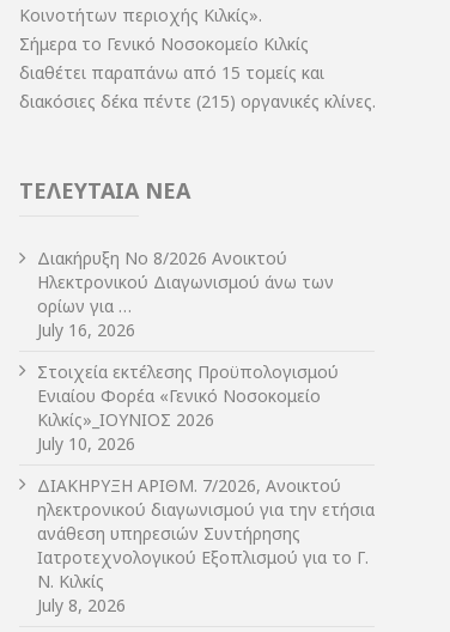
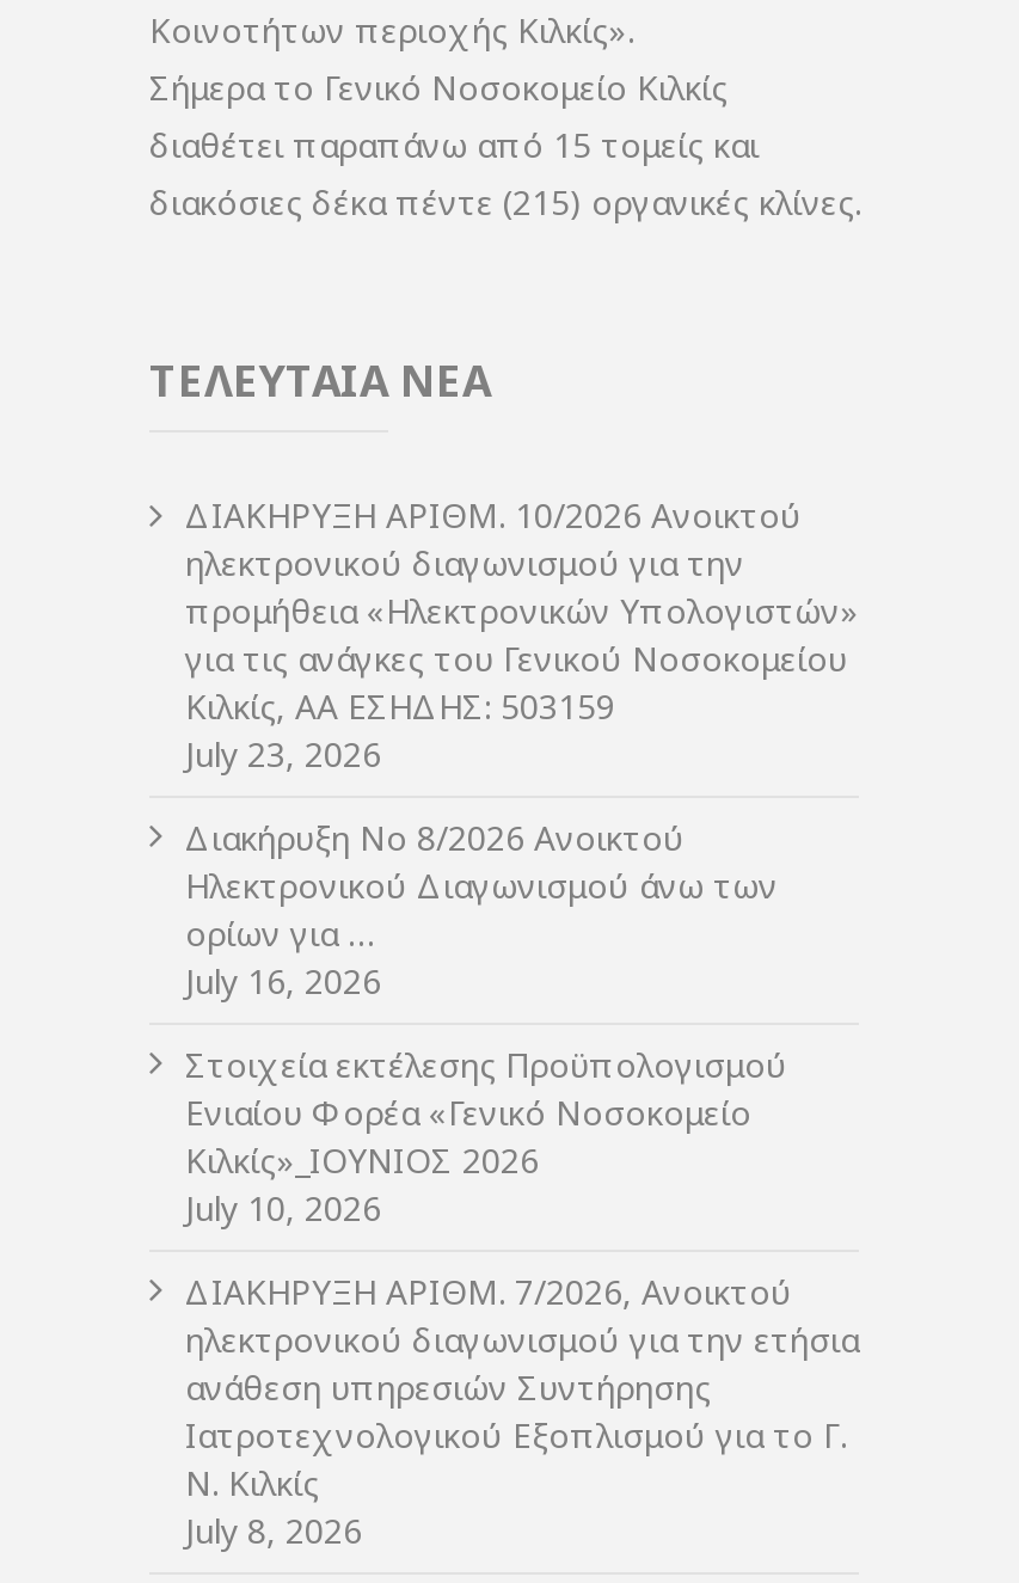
+ ΔIΑΚΗΡΥΞΗ ΑΡIΘΜ. 10/2026 Ανοικτού
+ ηλεκτρονικού διαγωνισμού για την
+ προμήθεια «Ηλεκτρονικών Υπολογιστών»
+ για τις ανάγκες του Γενικού Νοσοκομείου
+ Κιλκίς, ΑΑ ΕΣΗΔΗΣ: 503159
+ July 23, 2026
